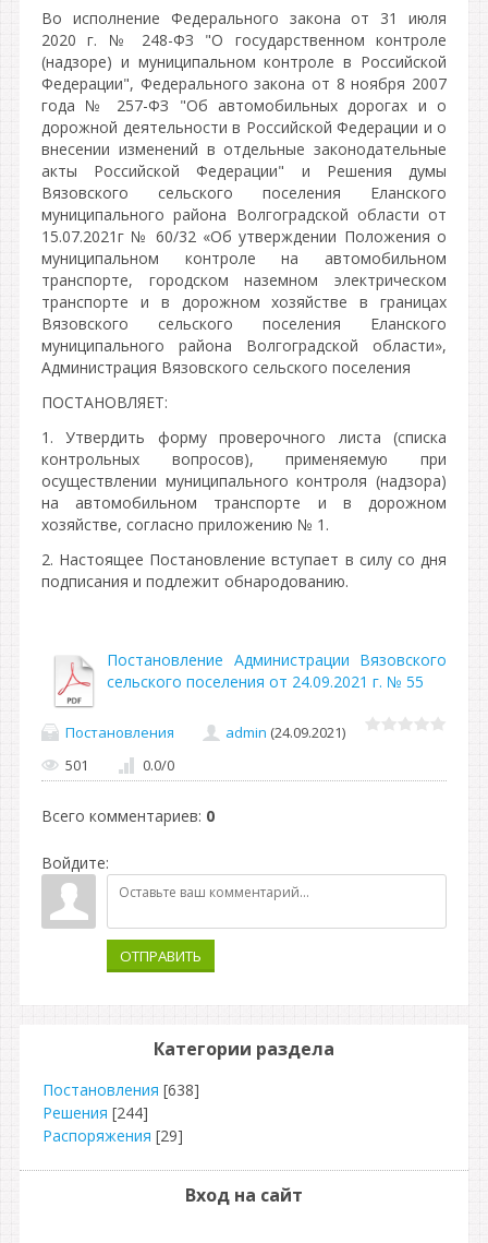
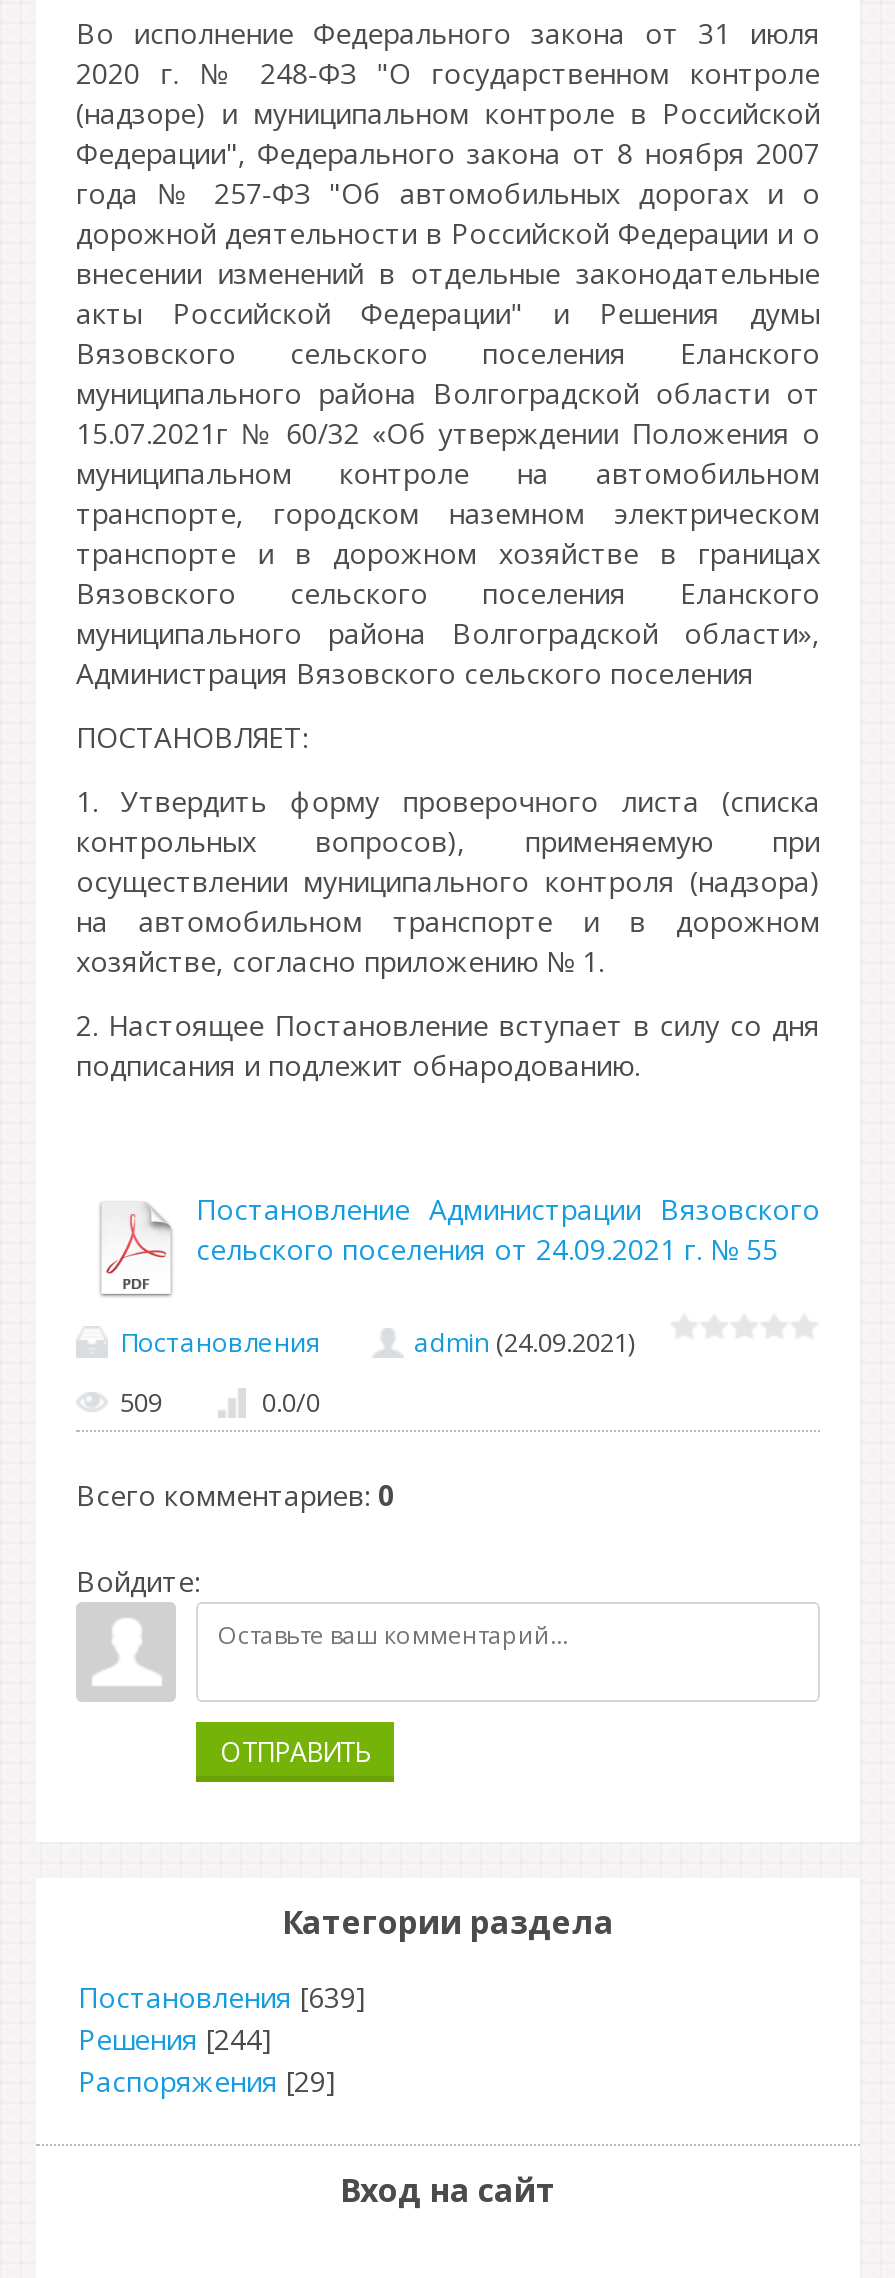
- 501
+ 509

- Постановления [638]
+ Постановления [639]
